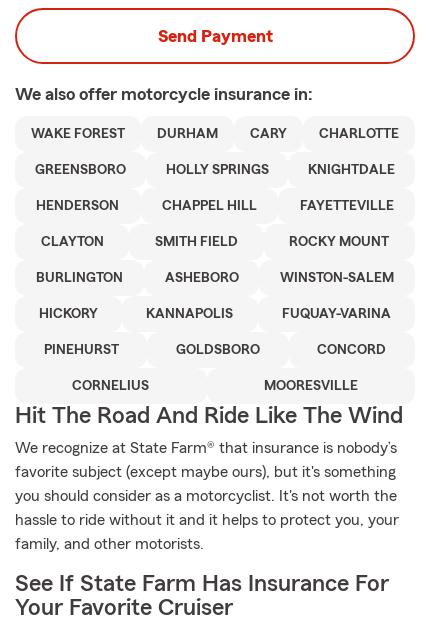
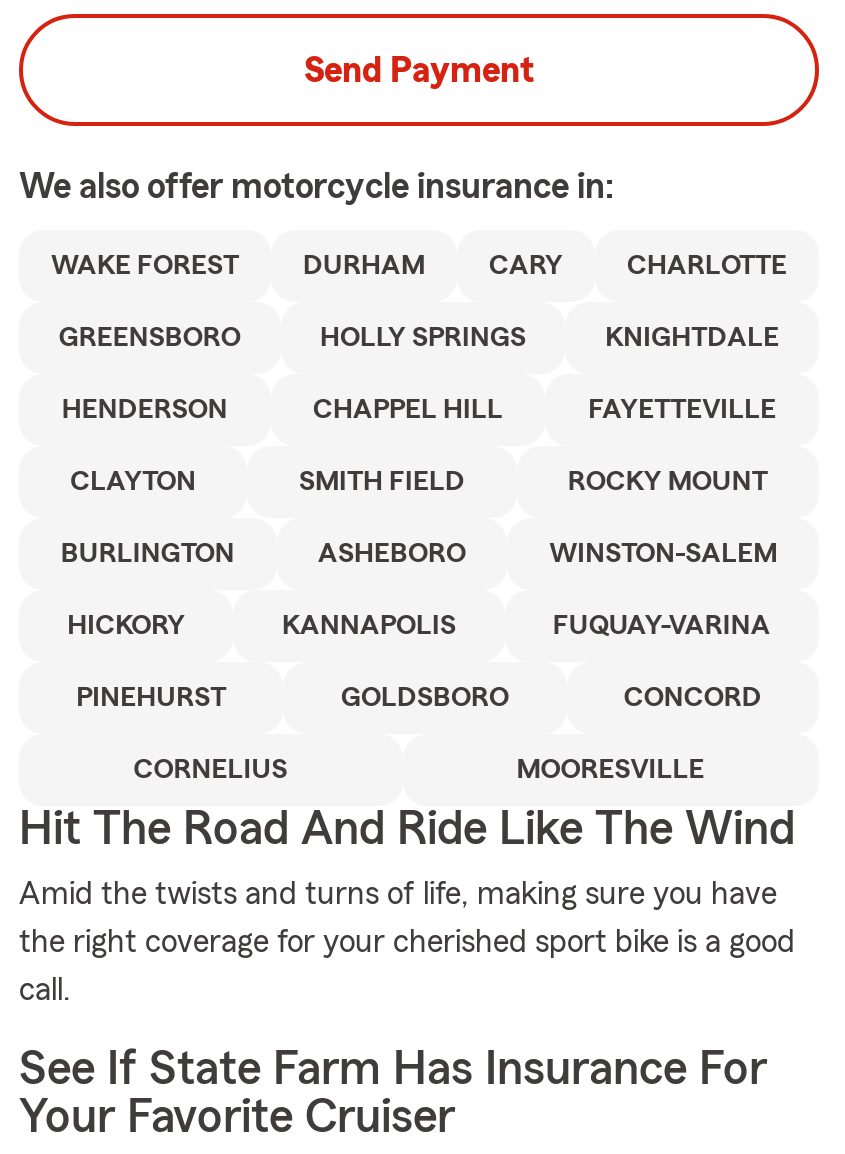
- We recognize at State Farm® that insurance is nobody’s
- favorite subject (except maybe ours), but it's something
- you should consider as a motorcyclist. It's not worth the
- hassle to ride without it and it helps to protect you, your
- family, and other motorists.
+ Amid the twists and turns of life, making sure you have
+ the right coverage for your cherished sport bike is a good
+ call.
